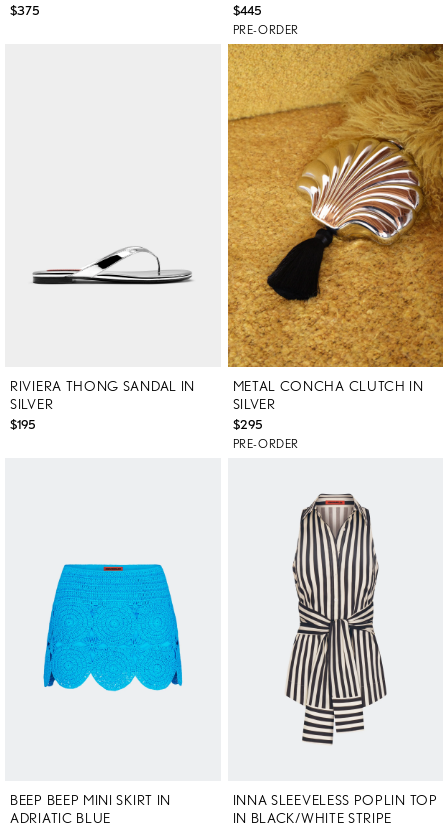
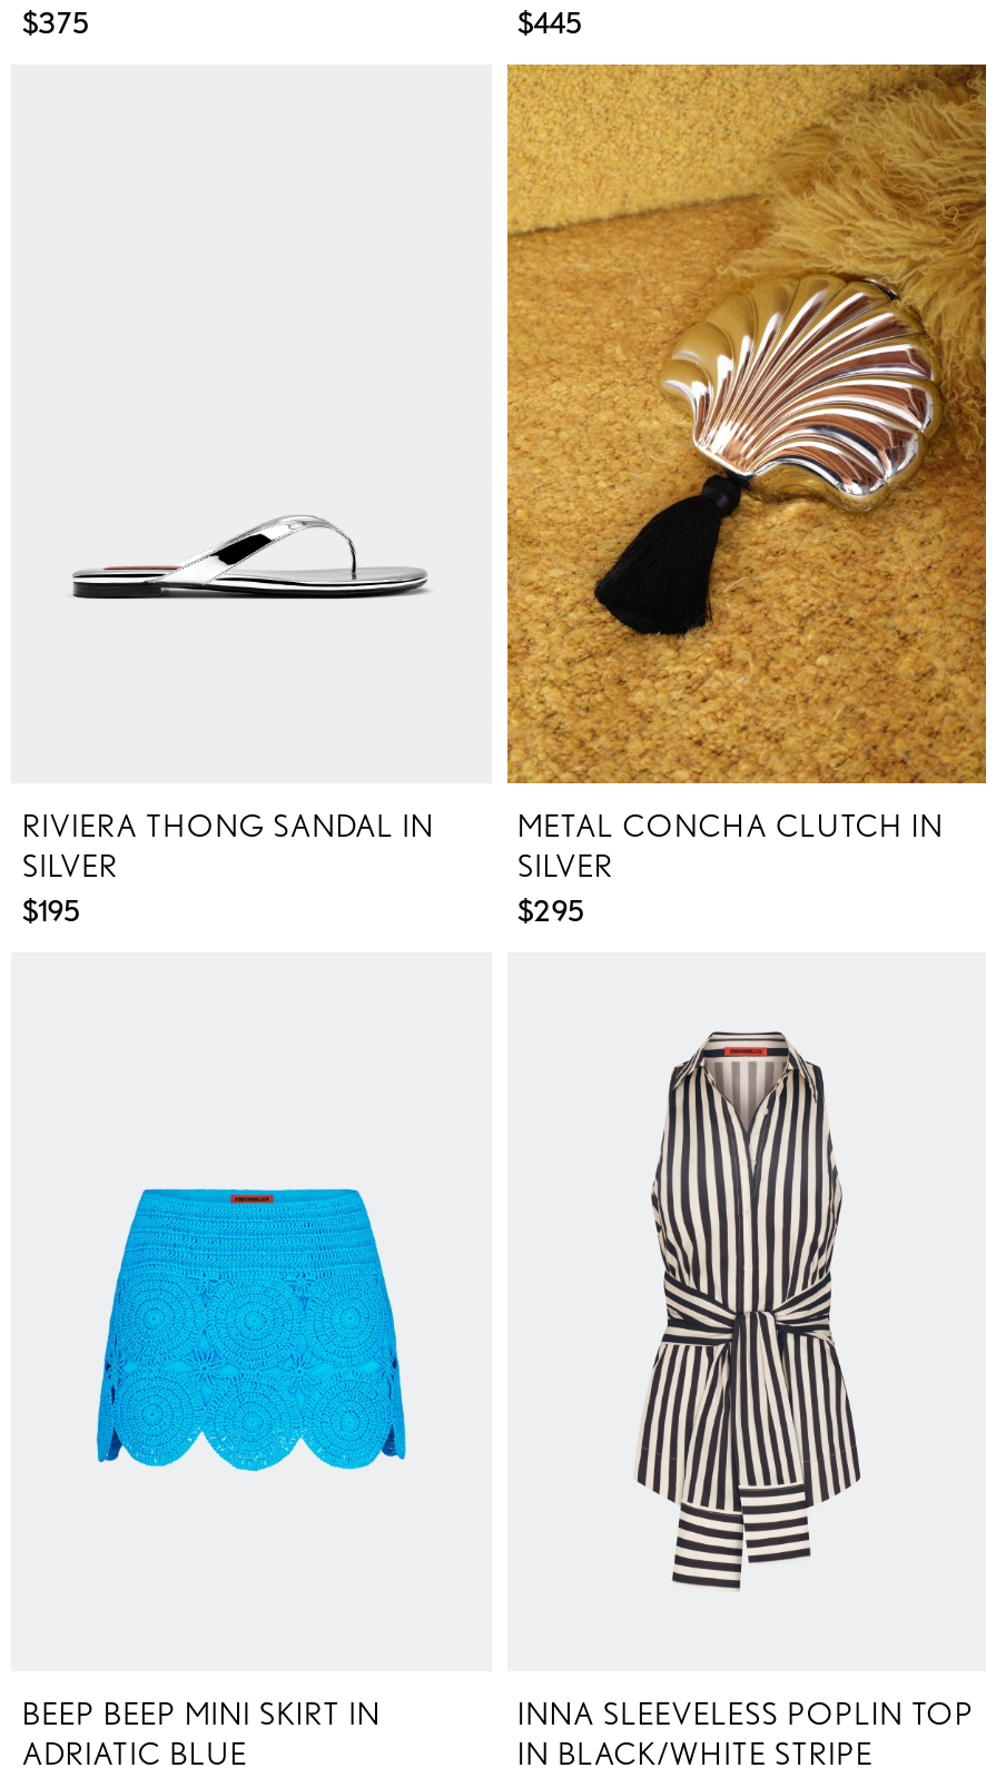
- PRE-ORDER

- PRE-ORDER
